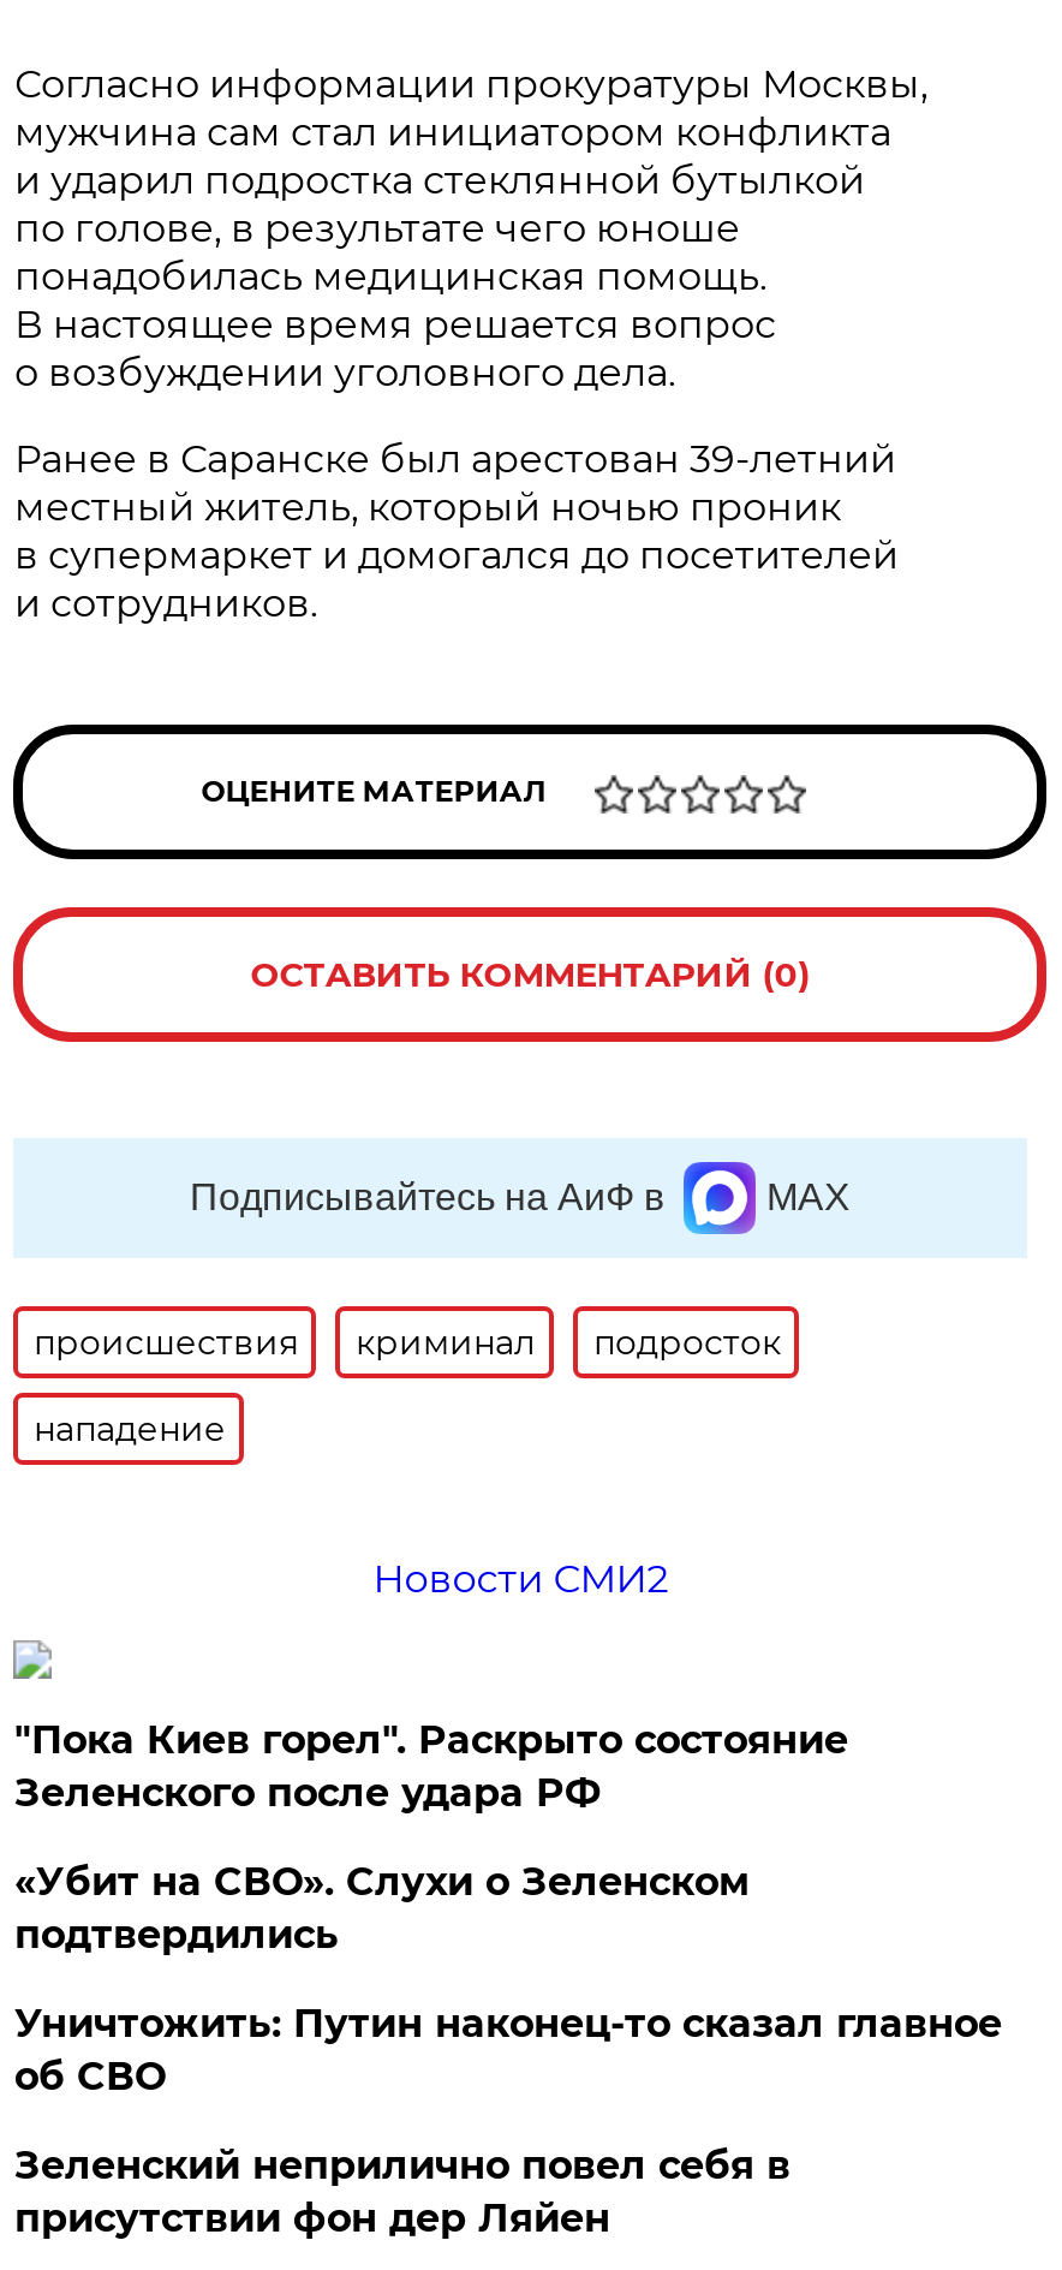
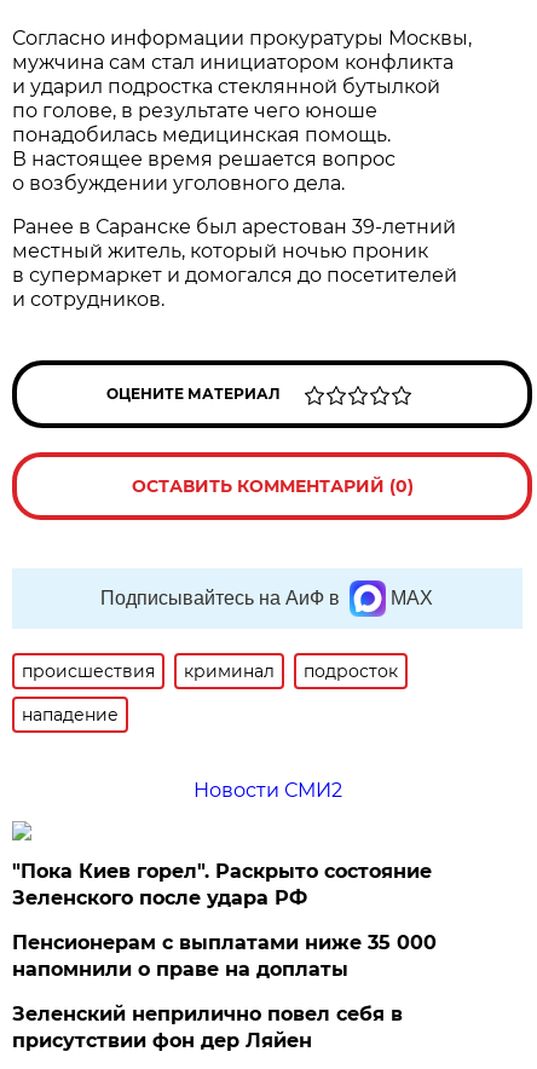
- «Убит на СВО». Слухи о Зеленском
- подтвердились
- Уничтожить: Путин наконец-то сказал главное
- об СВО
+ Пенсионерам с выплатами ниже 35 000
+ напомнили о праве на доплаты
